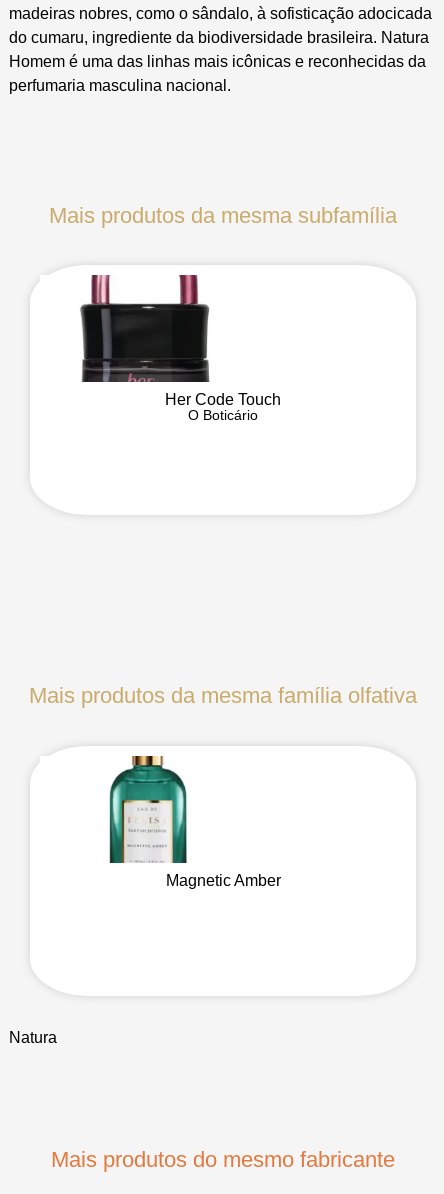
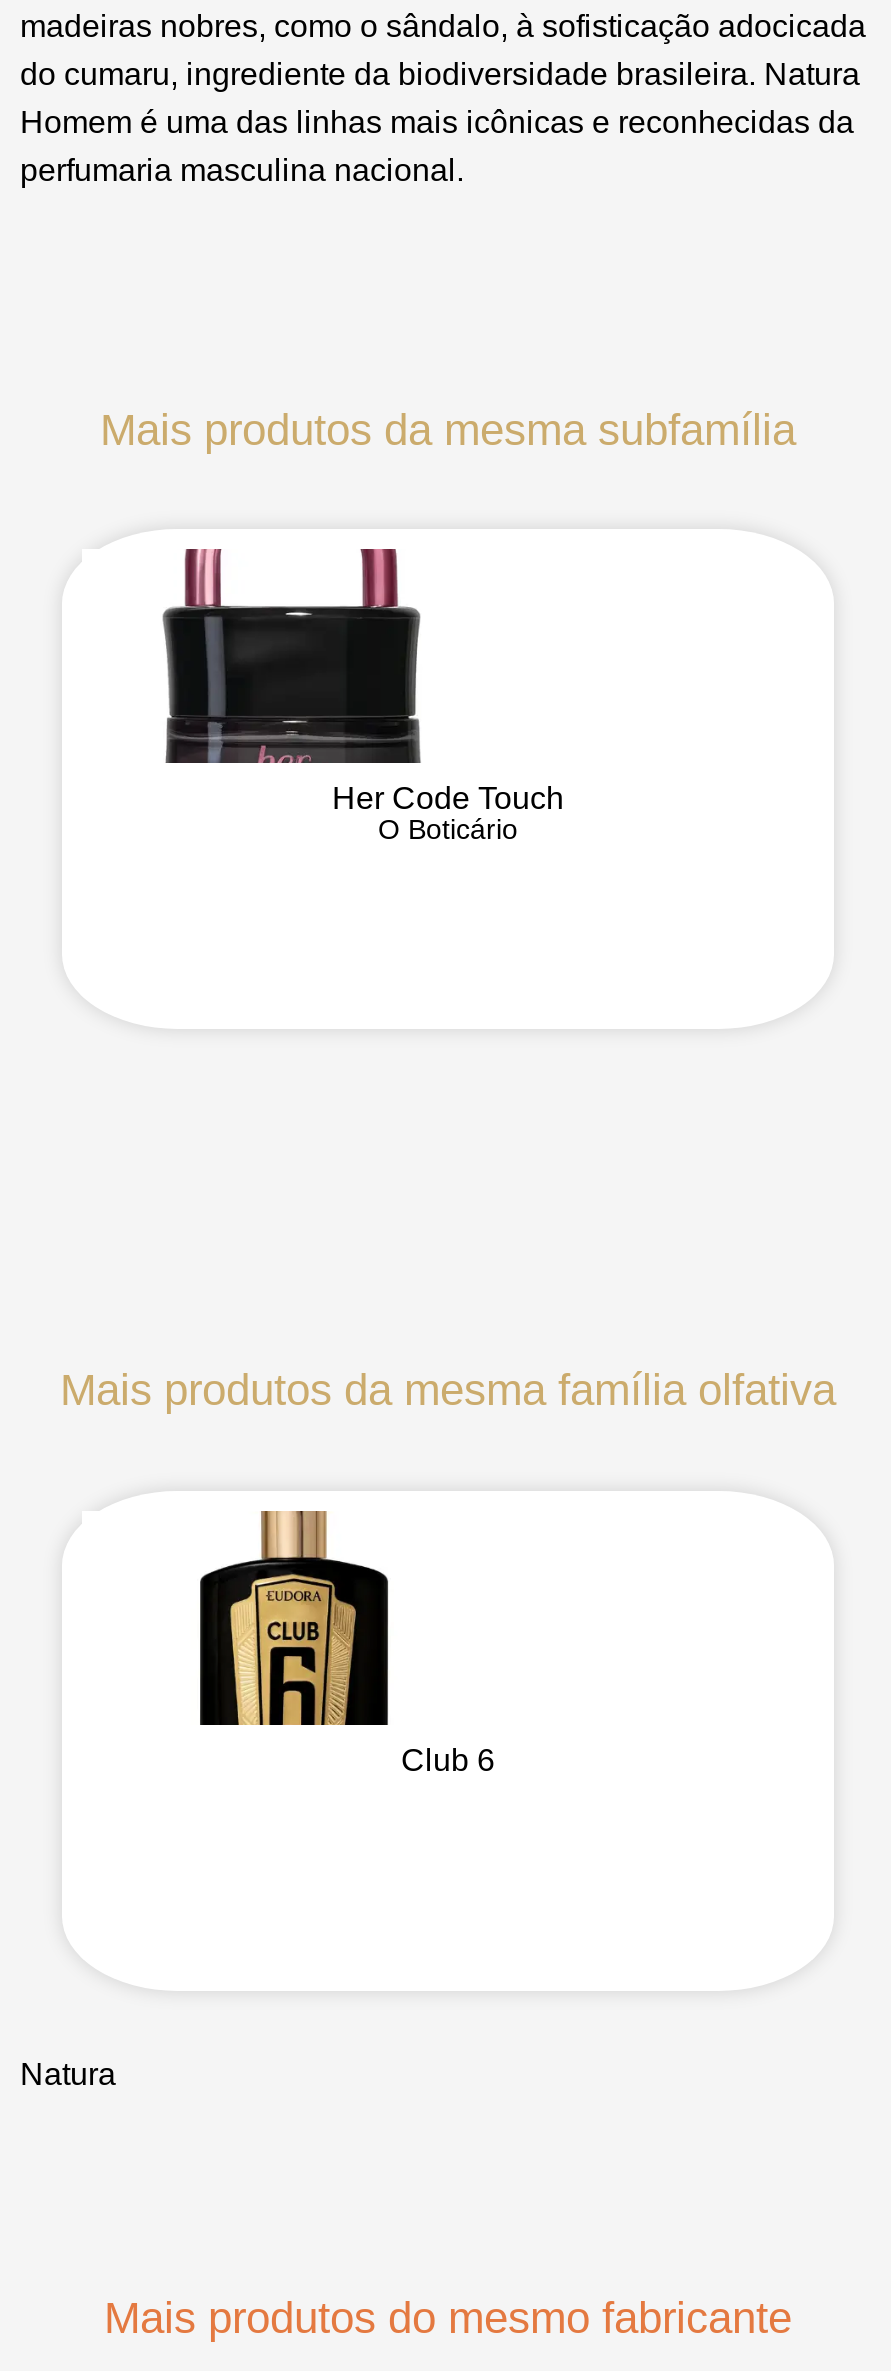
- [image]
- Magnetic Amber
+ [image]
+ Club 6
